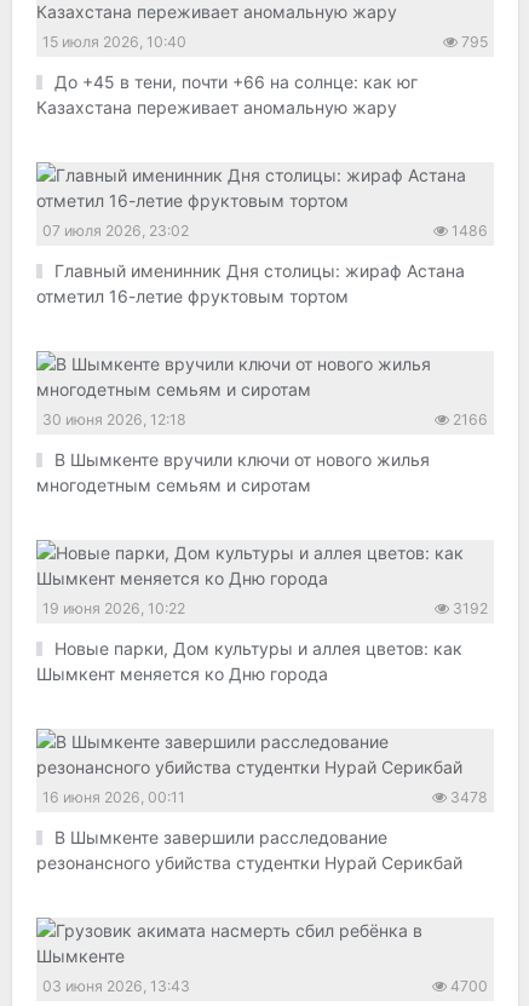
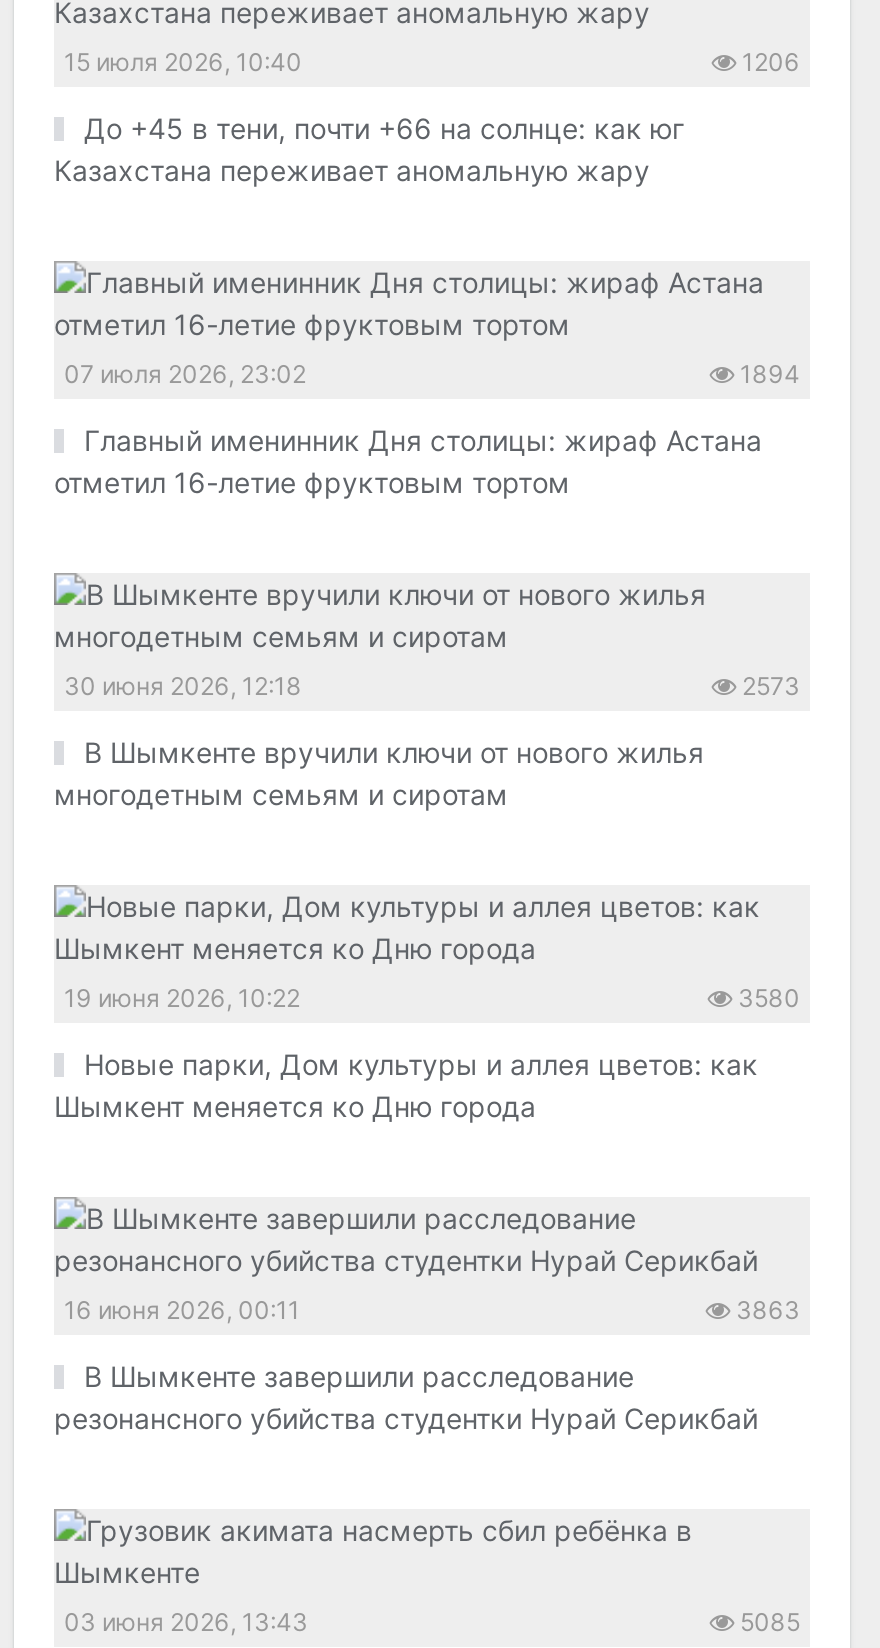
- 795
+ 1206

- 1486
+ 1894

- 2166
+ 2573

- 3192
+ 3580

- 3478
+ 3863

- 4700
+ 5085
